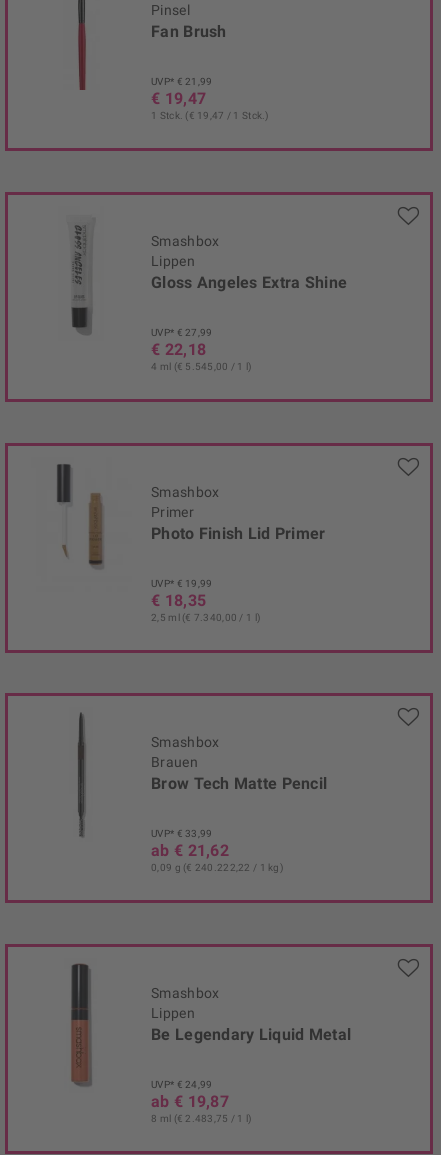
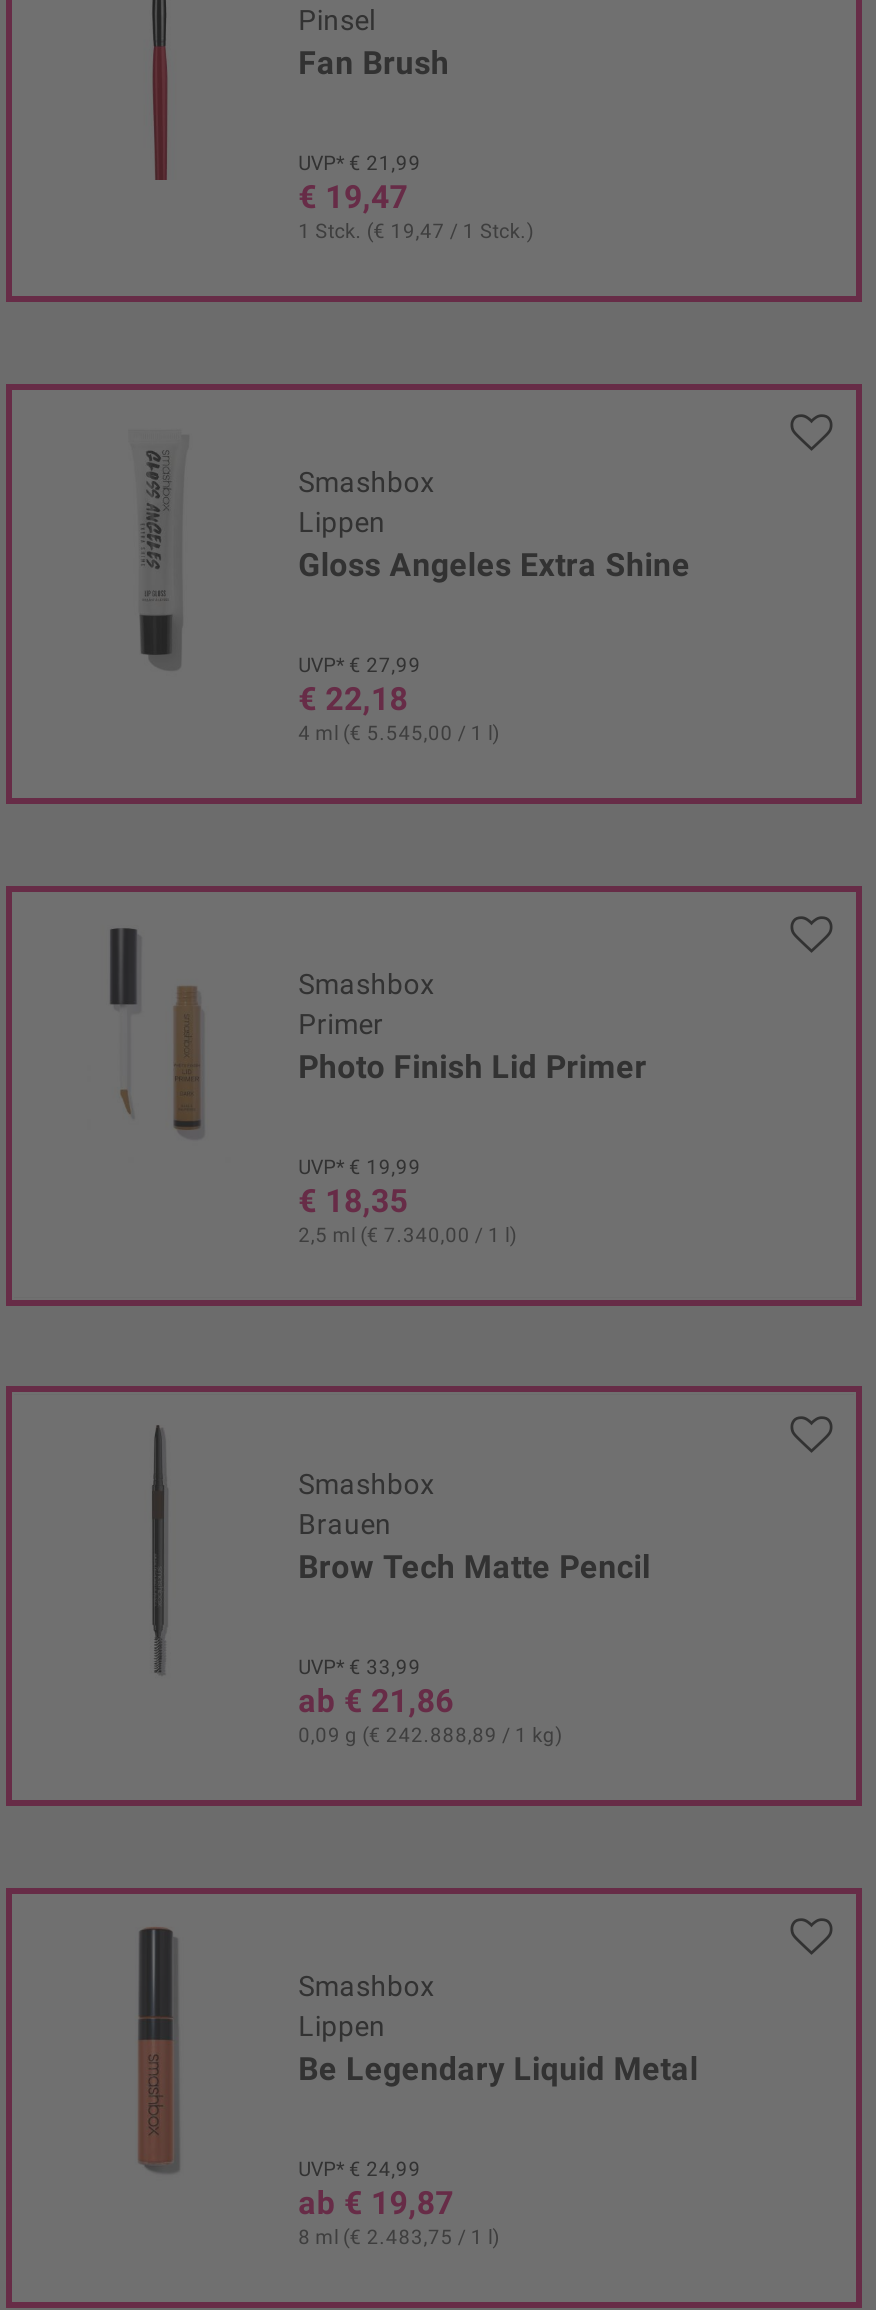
- ab € 21,62
+ ab € 21,86

- 0,09 g (€ 240.222,22 / 1 kg)
+ 0,09 g (€ 242.888,89 / 1 kg)
